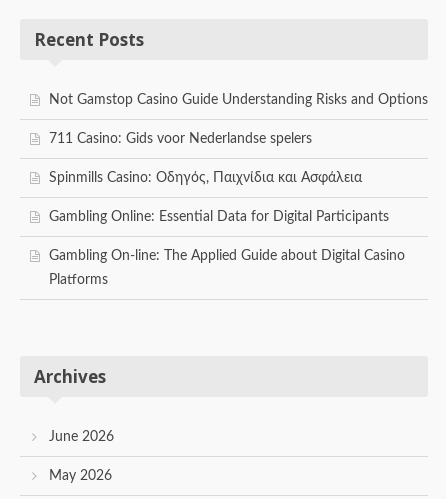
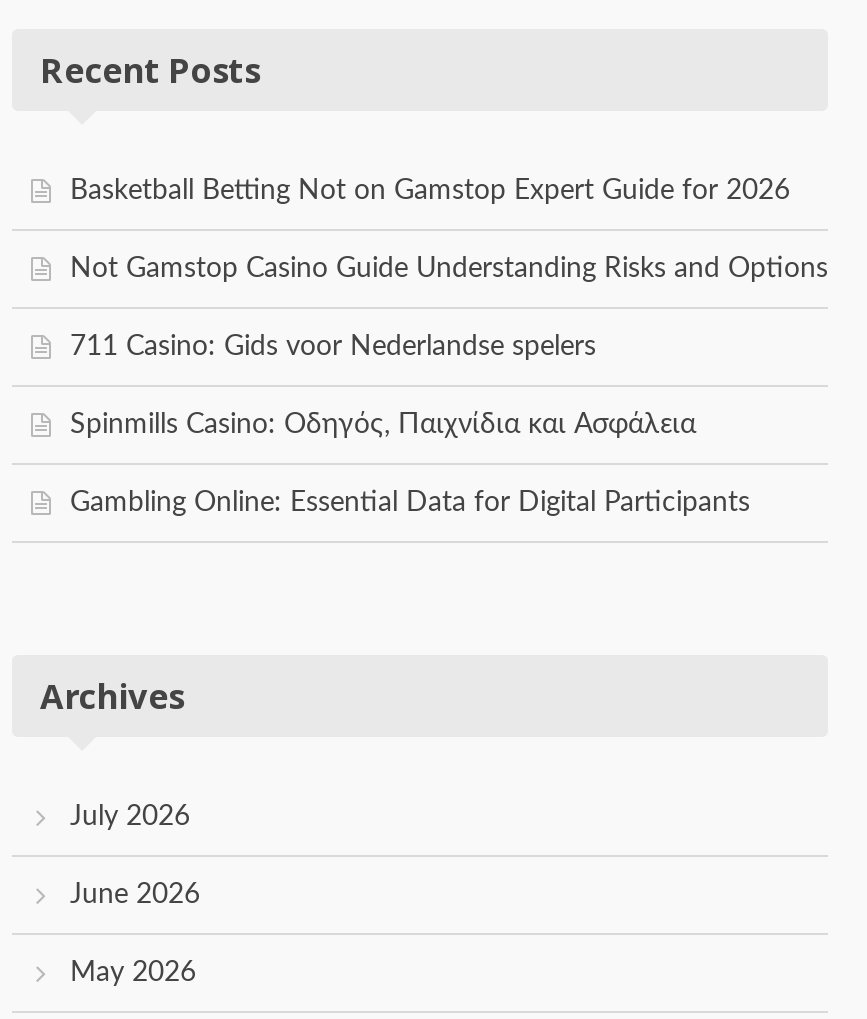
+ Basketball Betting Not on Gamstop Expert Guide for 2026

moved down: Not Gamstop Casino Guide Understanding Risks and Options | 711 Casino: Gids voor Nederlandse spelers | Spinmills Casino: Οδηγός, Παιχνίδια και Ασφάλεια | Gambling Online: Essential Data for Digital Participants

- Gambling On-line: The Applied Guide about Digital Casino
- Platforms

moved up: Archives

+ July 2026
